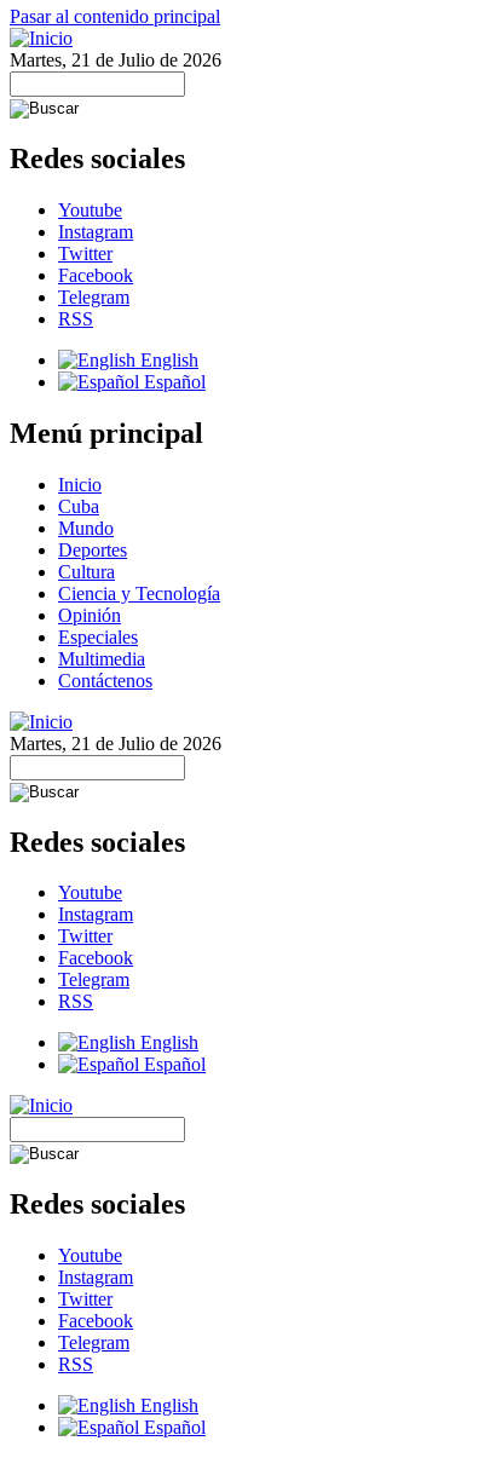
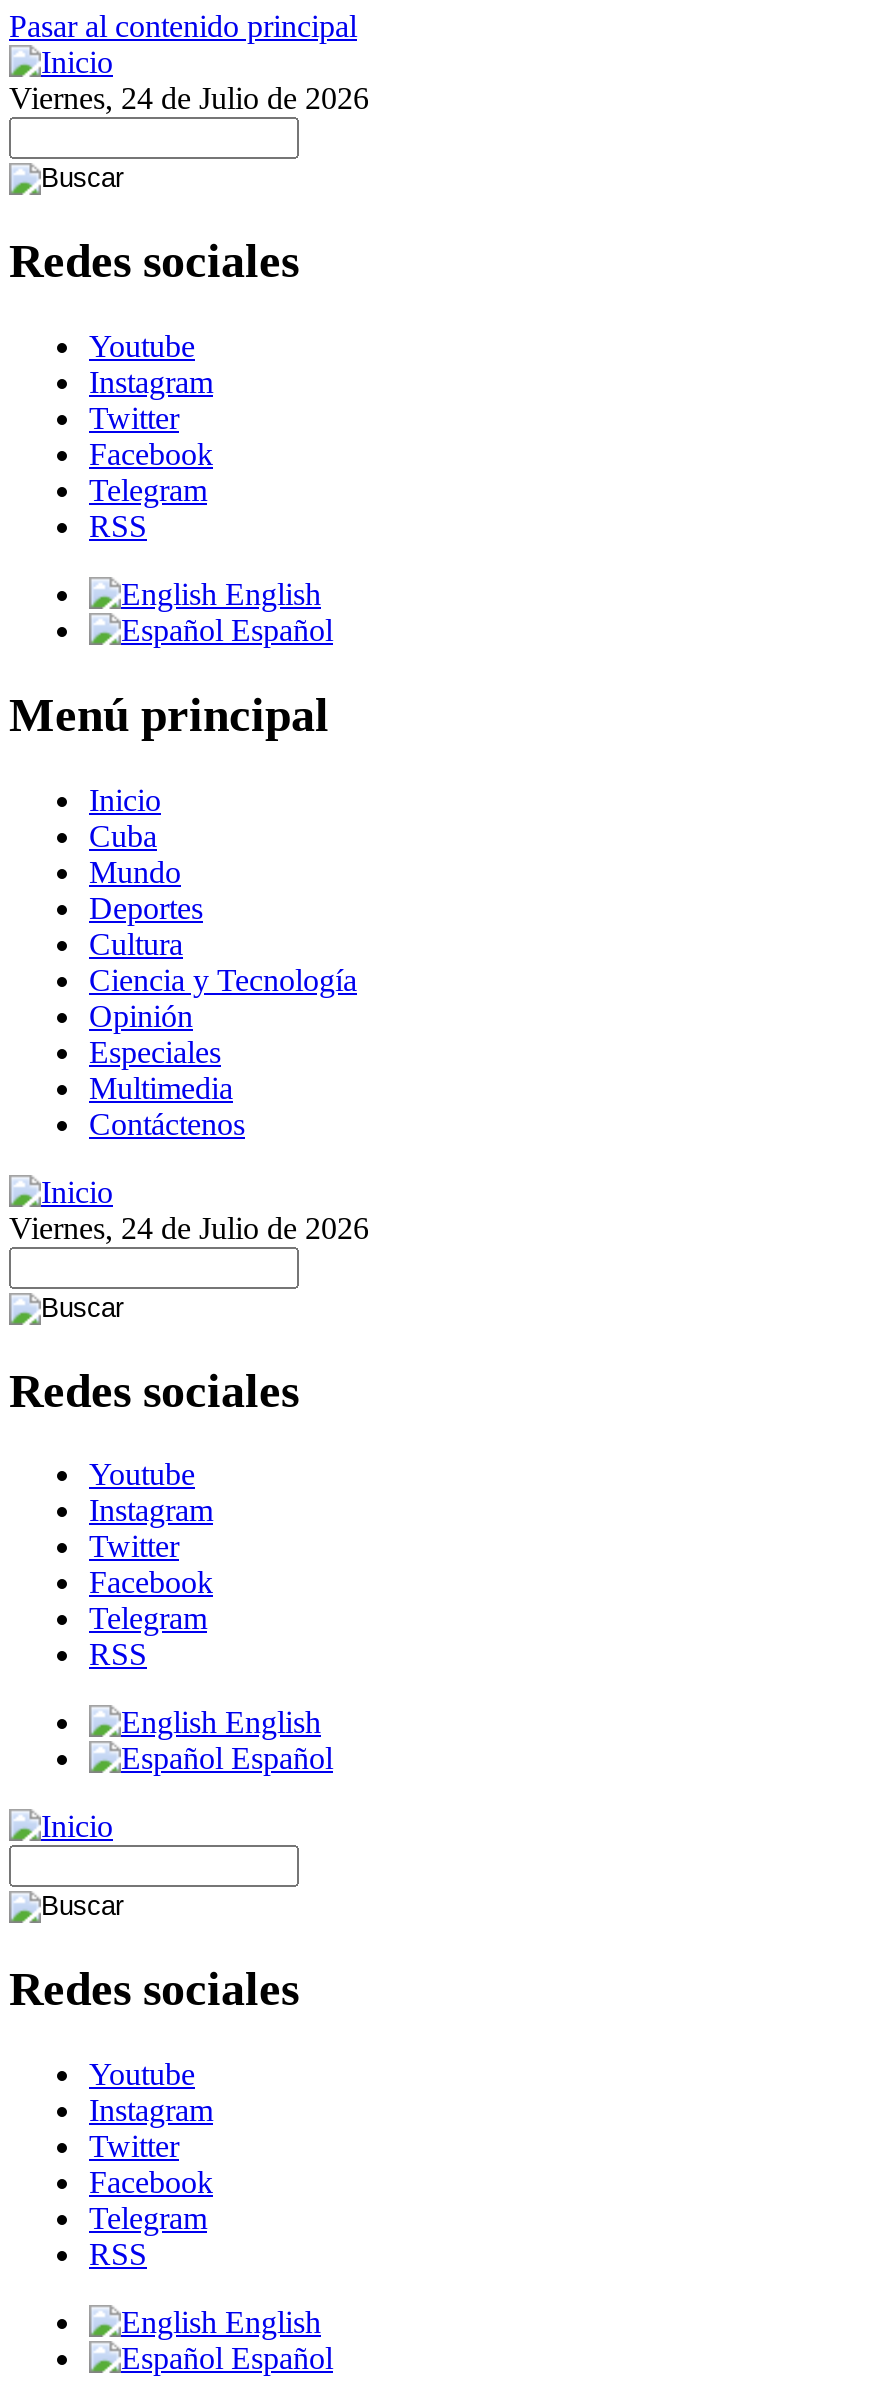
- Martes, 21 de Julio de 2026
+ Viernes, 24 de Julio de 2026

- Martes, 21 de Julio de 2026
+ Viernes, 24 de Julio de 2026
